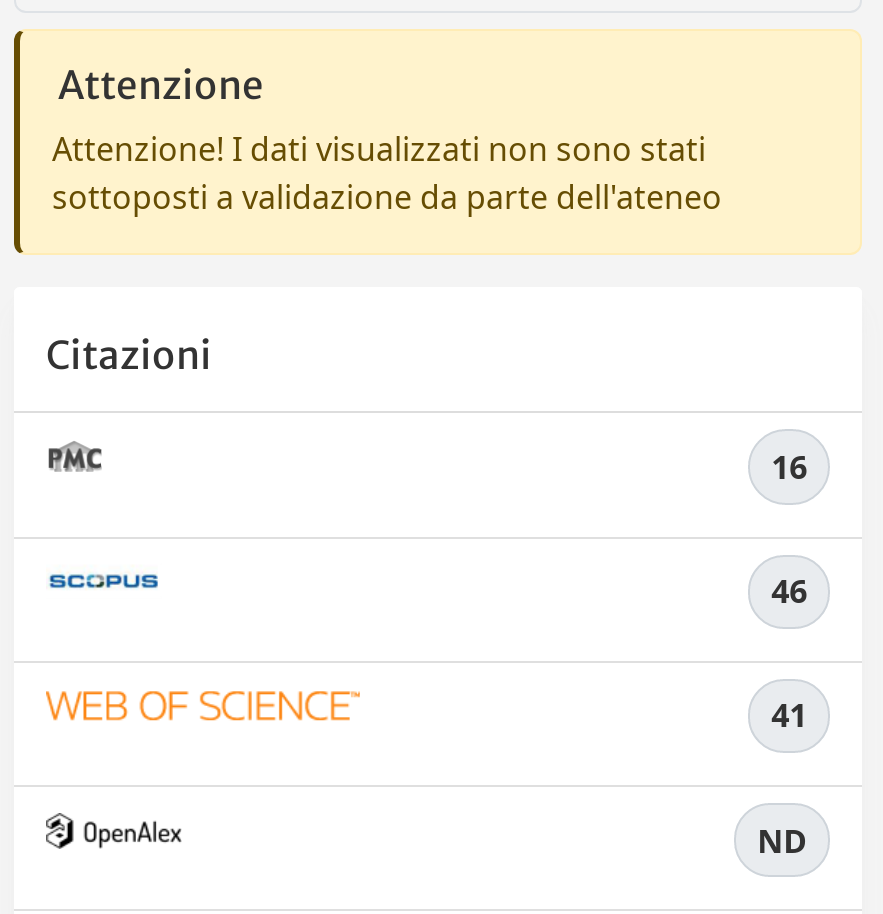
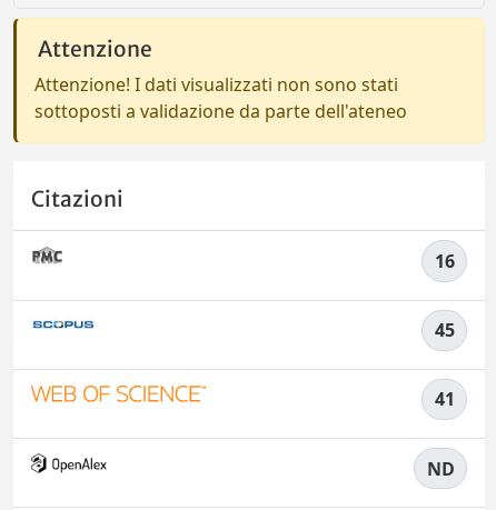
- 46
+ 45
